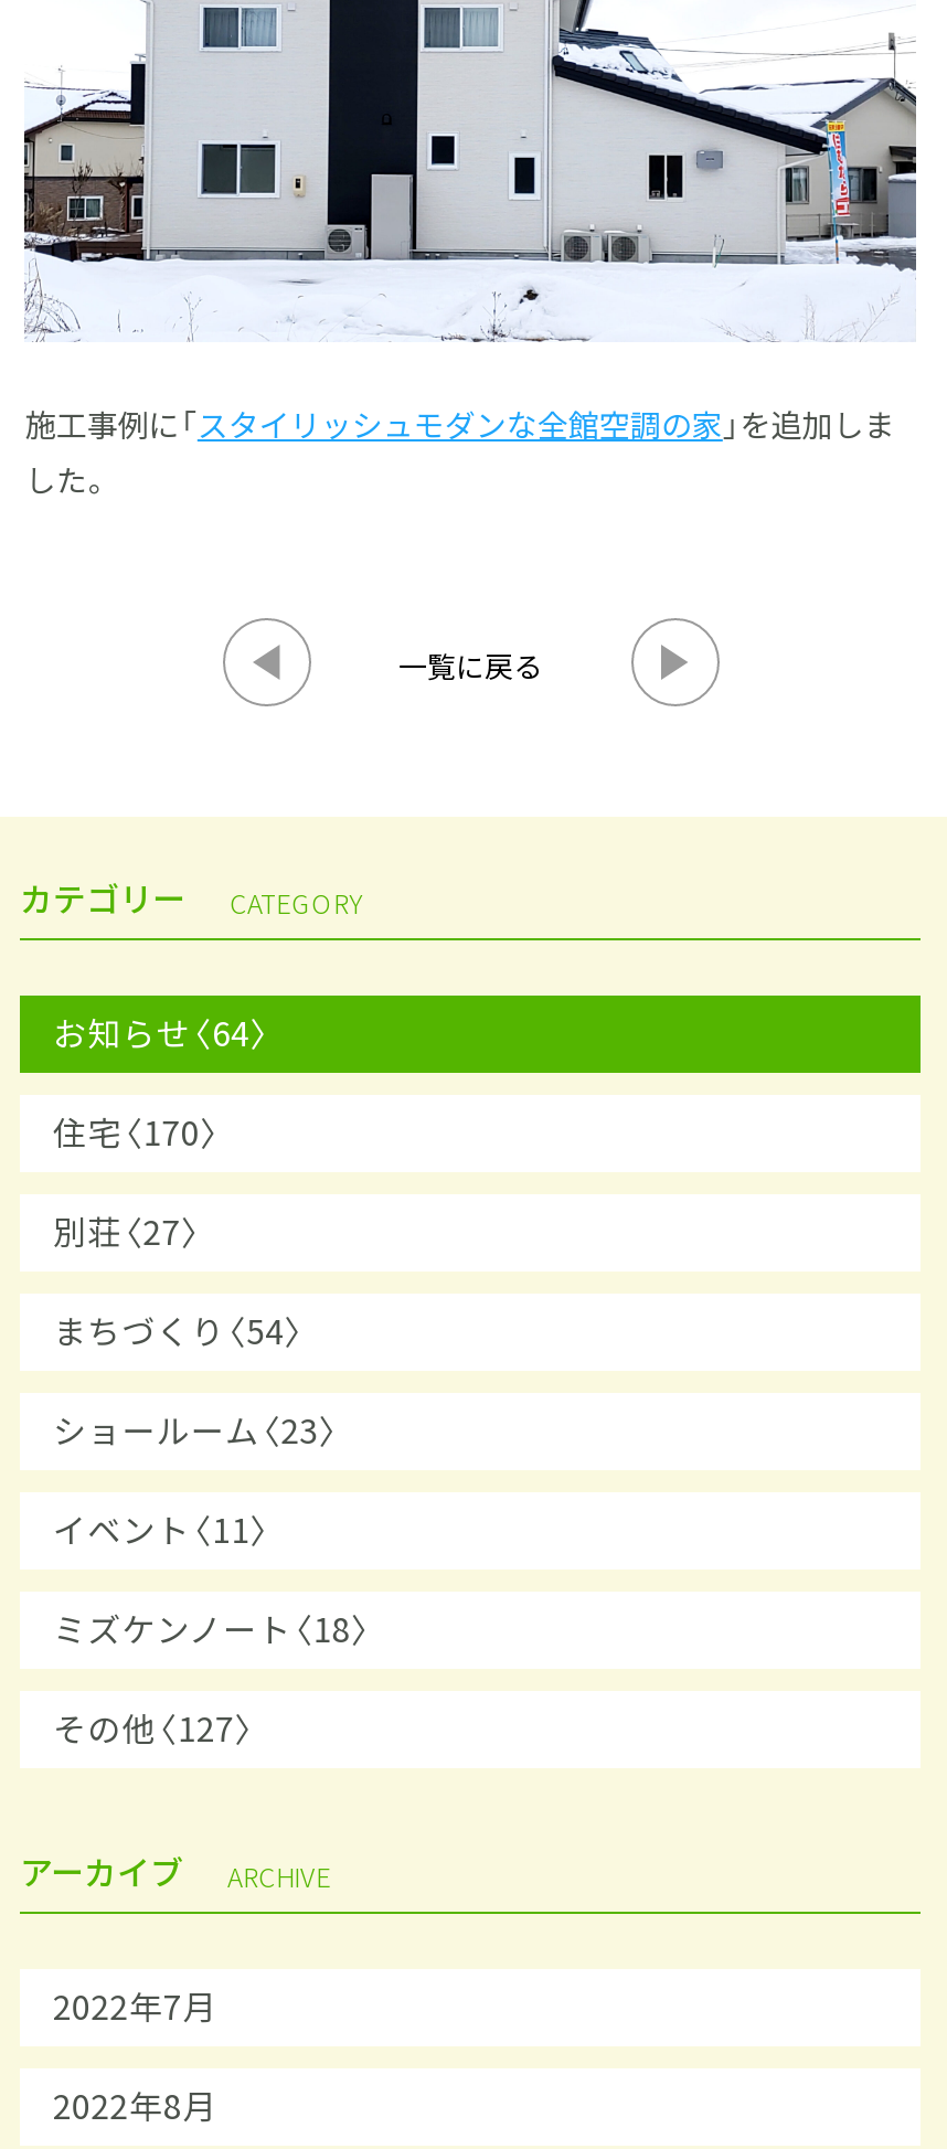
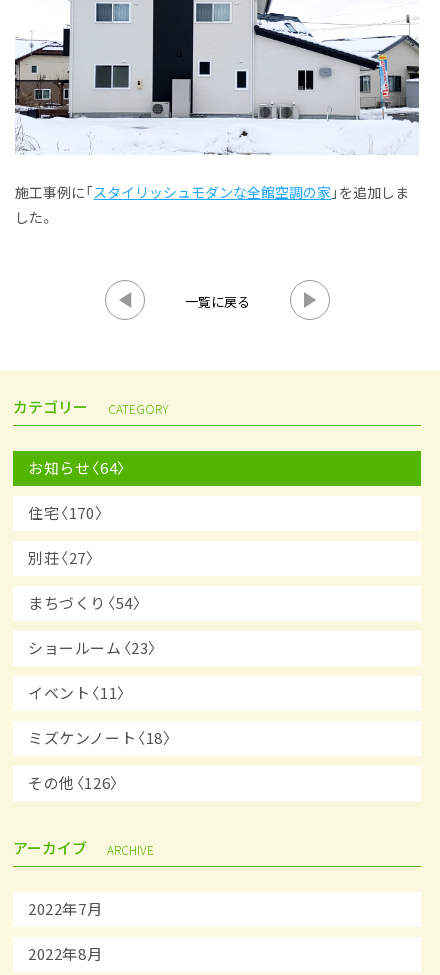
- その他〈127〉
+ その他〈126〉
